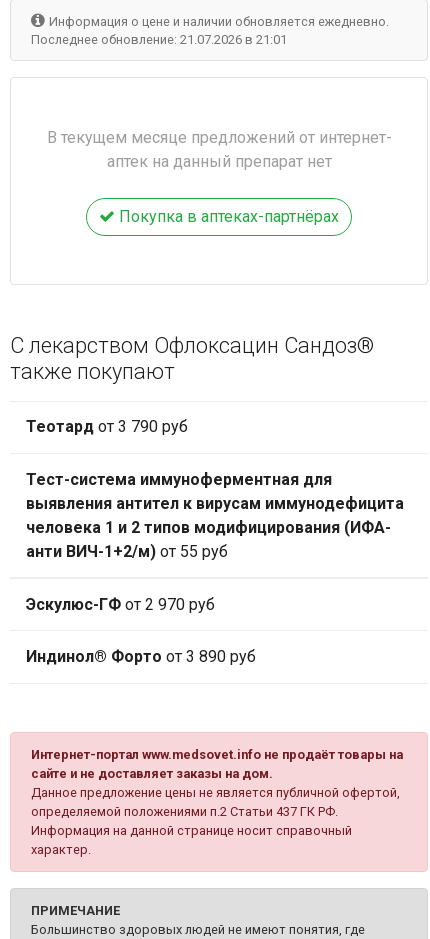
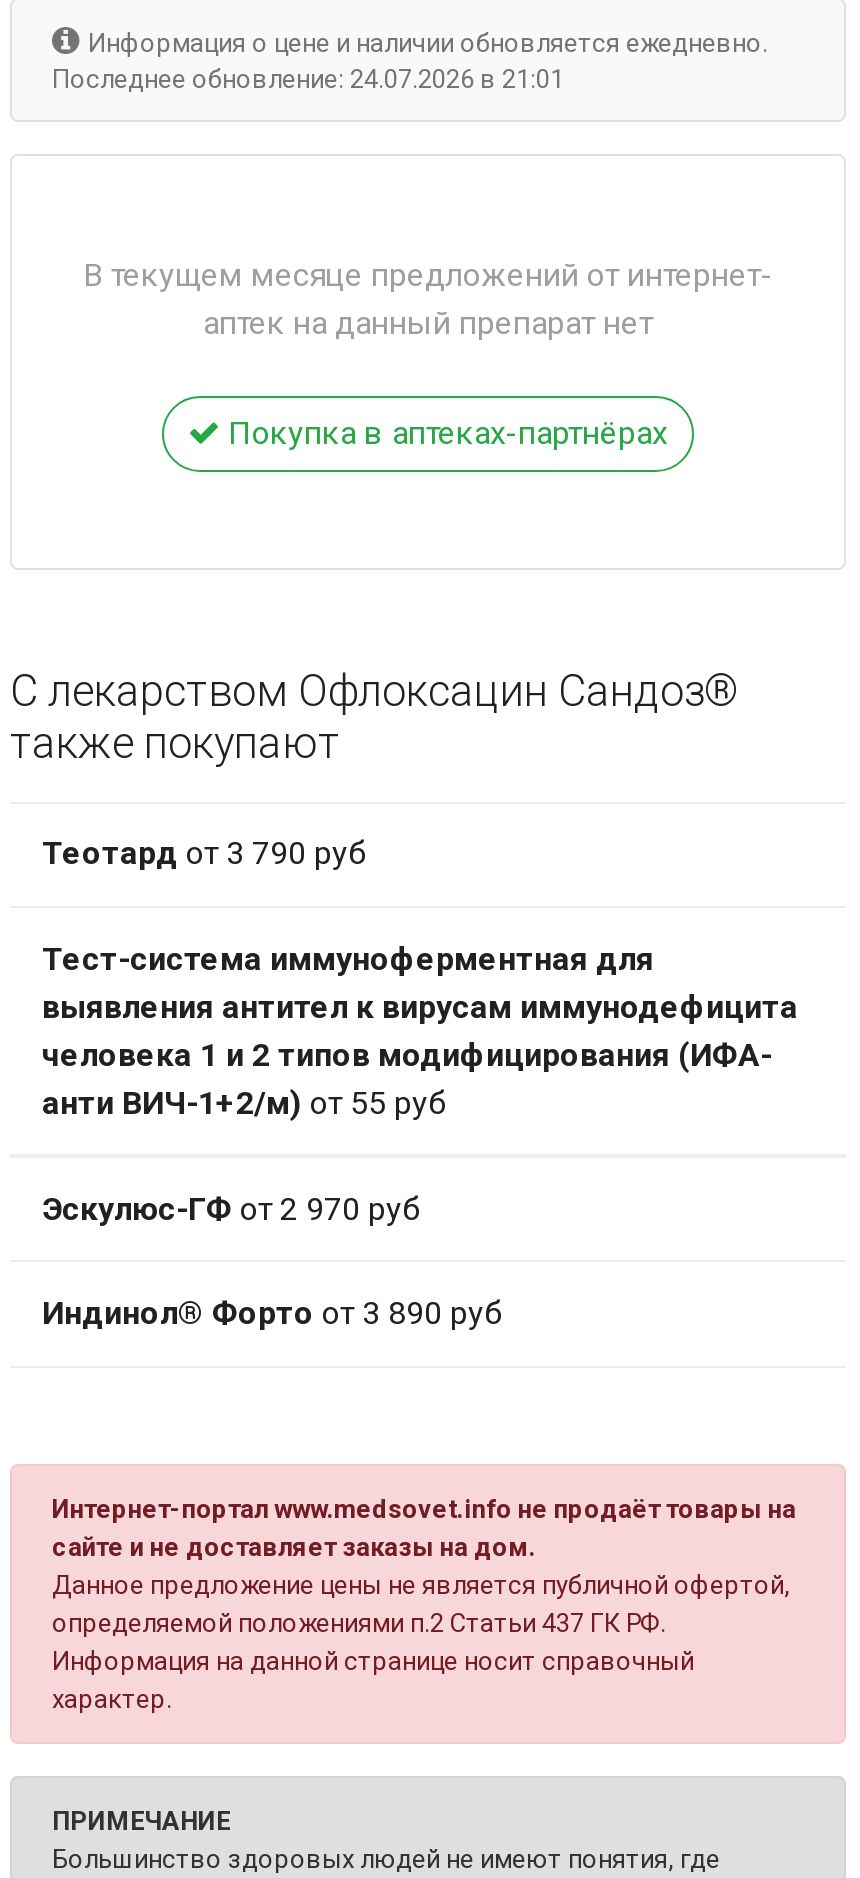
- Последнее обновление: 21.07.2026 в 21:01
+ Последнее обновление: 24.07.2026 в 21:01
